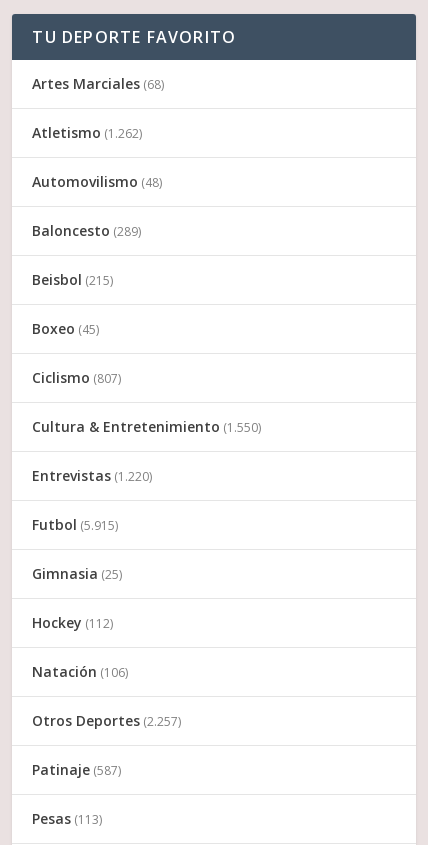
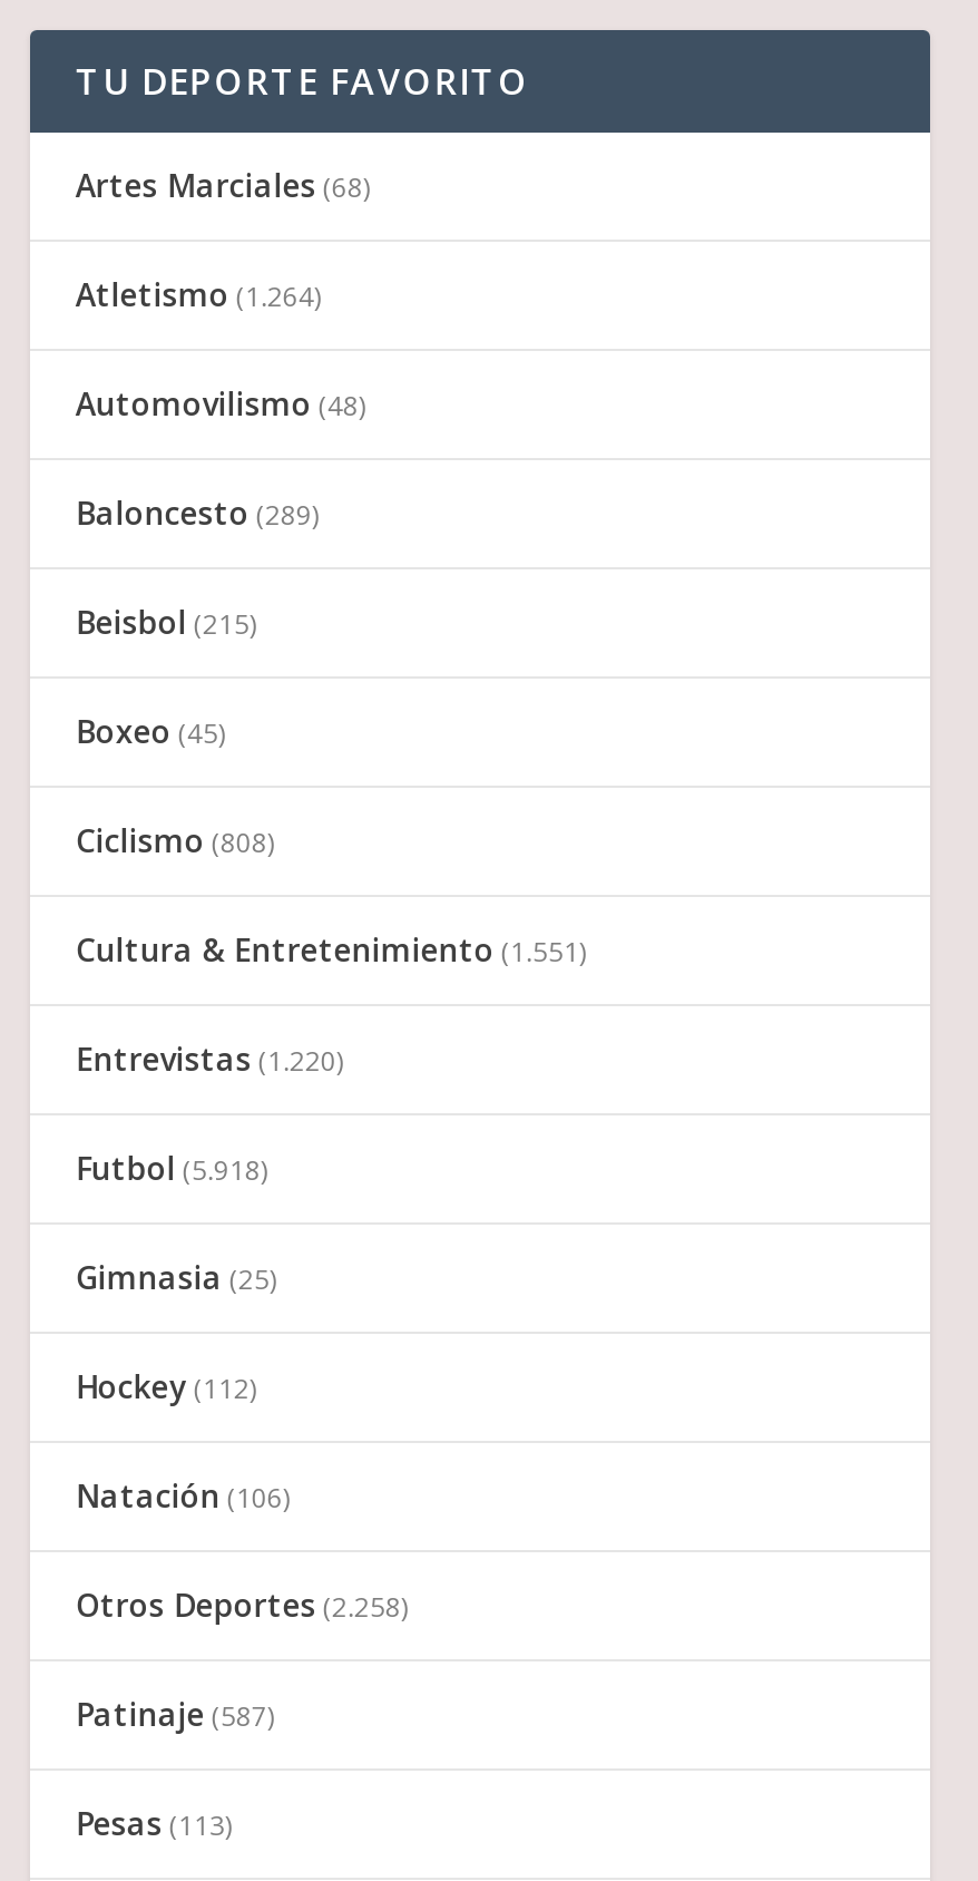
- Atletismo (1.262)
+ Atletismo (1.264)

- Ciclismo (807)
+ Ciclismo (808)

- Cultura & Entretenimiento (1.550)
+ Cultura & Entretenimiento (1.551)

- Futbol (5.915)
+ Futbol (5.918)

- Otros Deportes (2.257)
+ Otros Deportes (2.258)
